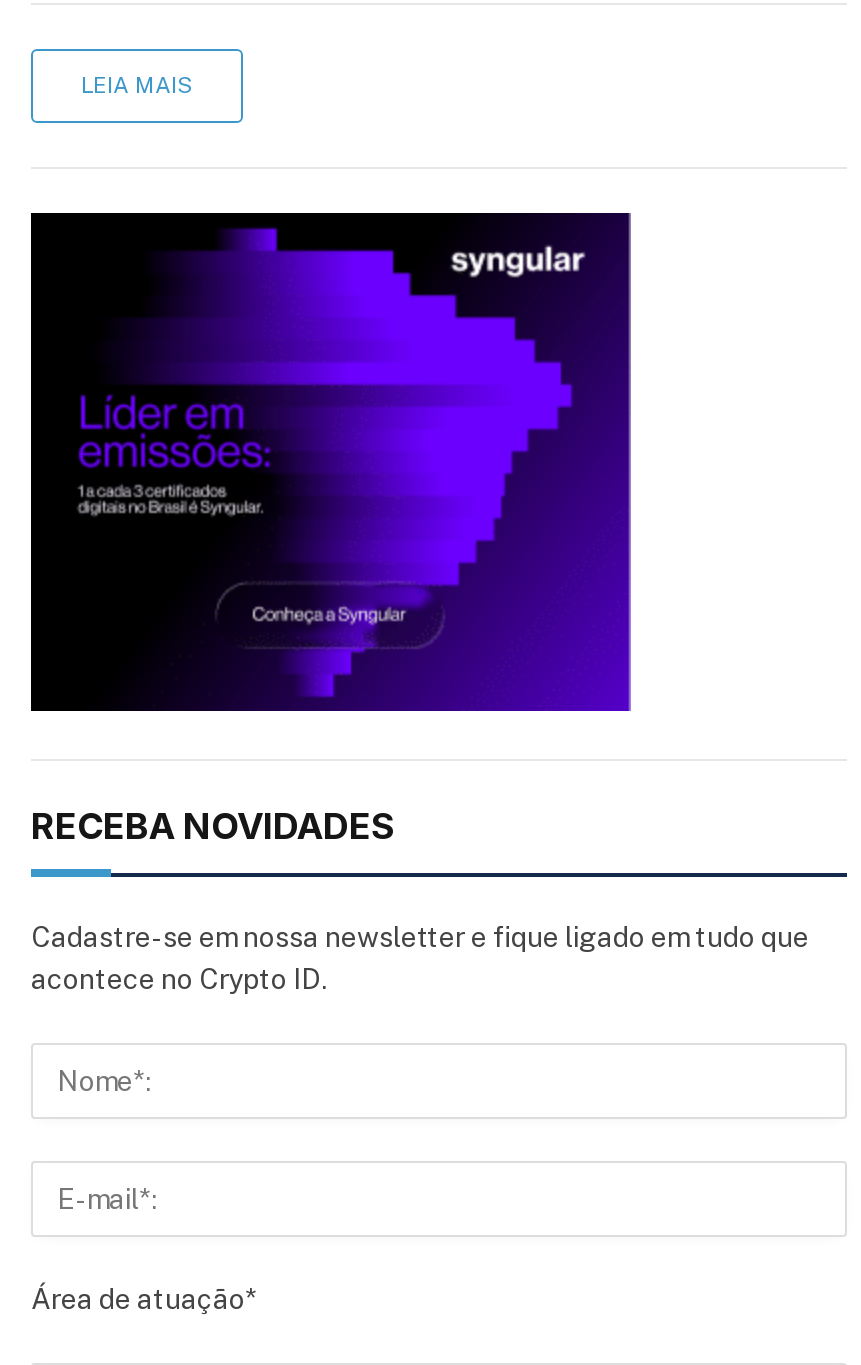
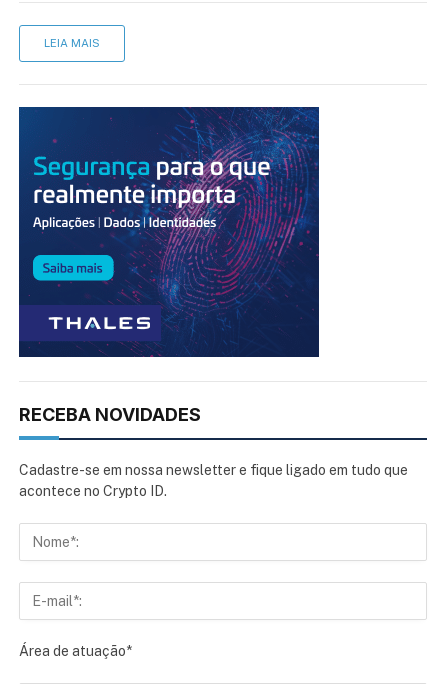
- [image]
+ [image]
